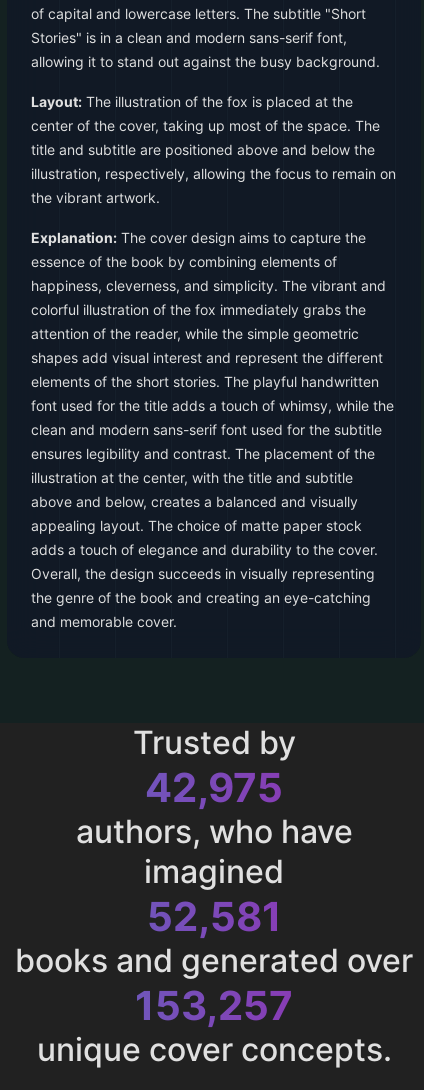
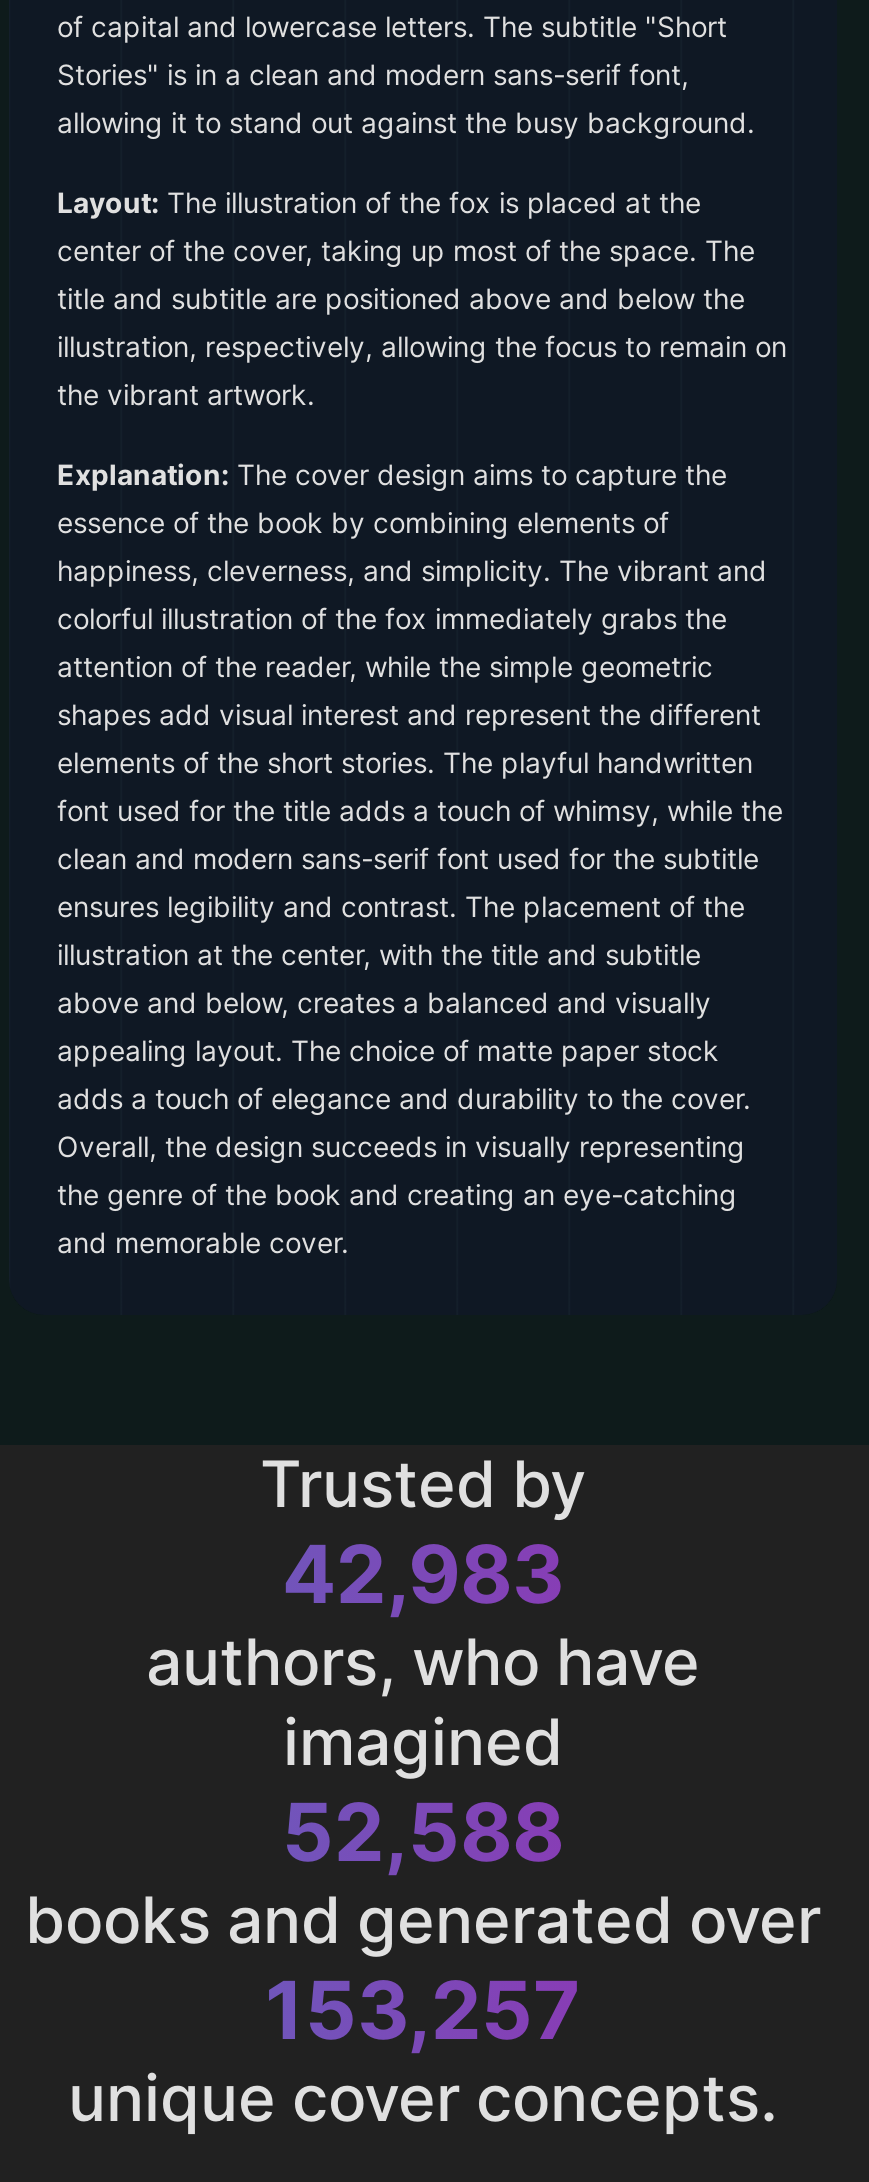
- 42,975
+ 42,983

- 52,581
+ 52,588
